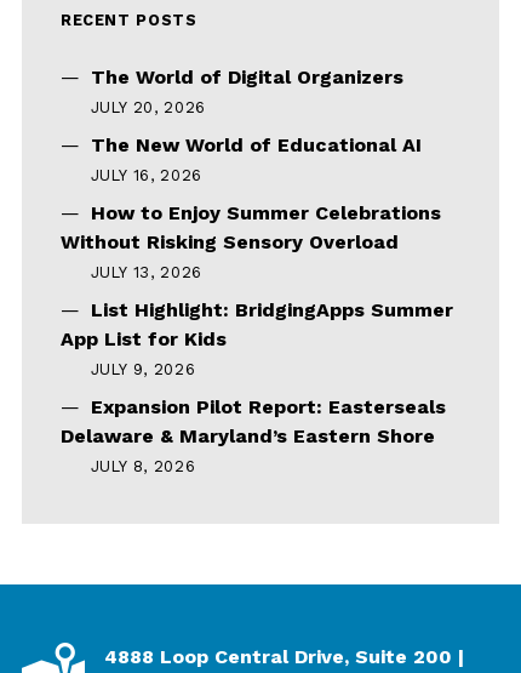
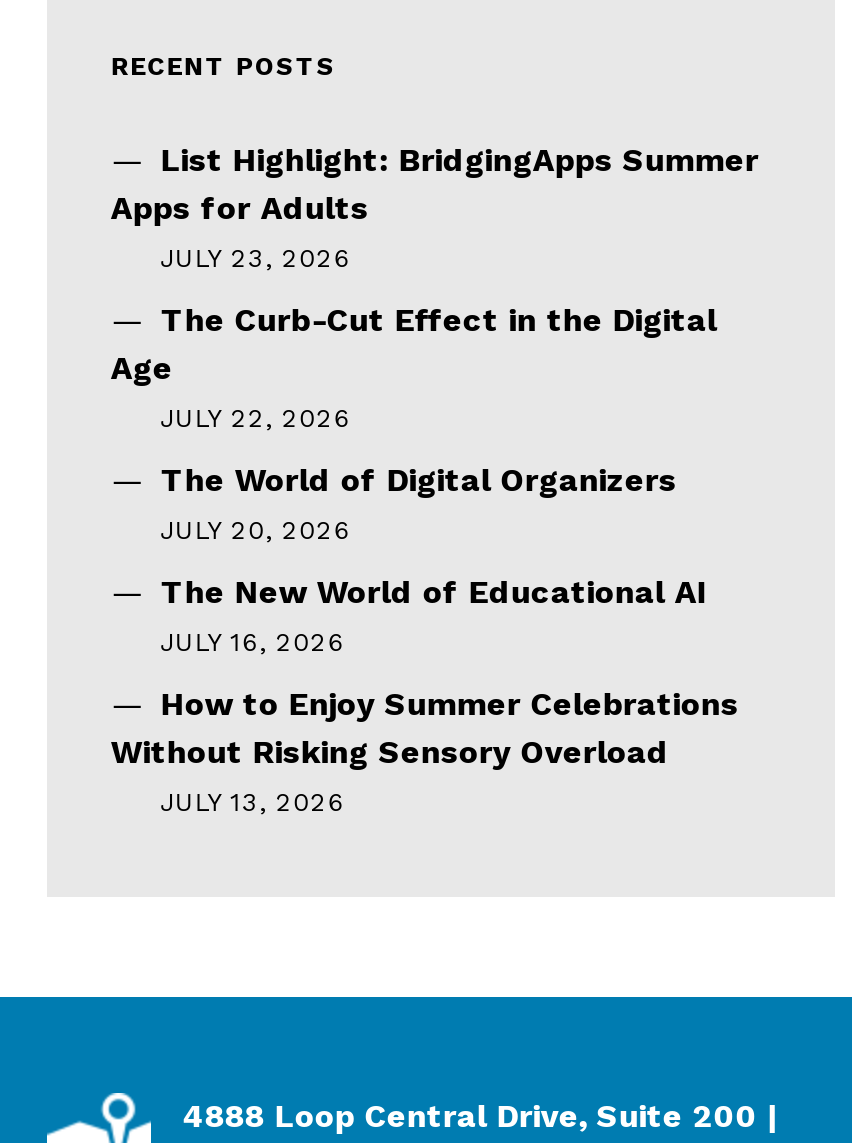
+ Apps for Adults
+ JULY 23, 2026
+ The Curb-Cut Effect in the Digital
+ Age
+ JULY 22, 2026

moved down: The World of Digital Organizers | JULY 20, 2026 | The New World of Educational AI | JULY 16, 2026 | How to Enjoy Summer Celebrations | Without Risking Sensory Overload | JULY 13, 2026

moved up: List Highlight: BridgingApps Summer

- App List for Kids
- JULY 9, 2026
- Expansion Pilot Report: Easterseals
- Delaware & Maryland’s Eastern Shore
- JULY 8, 2026
